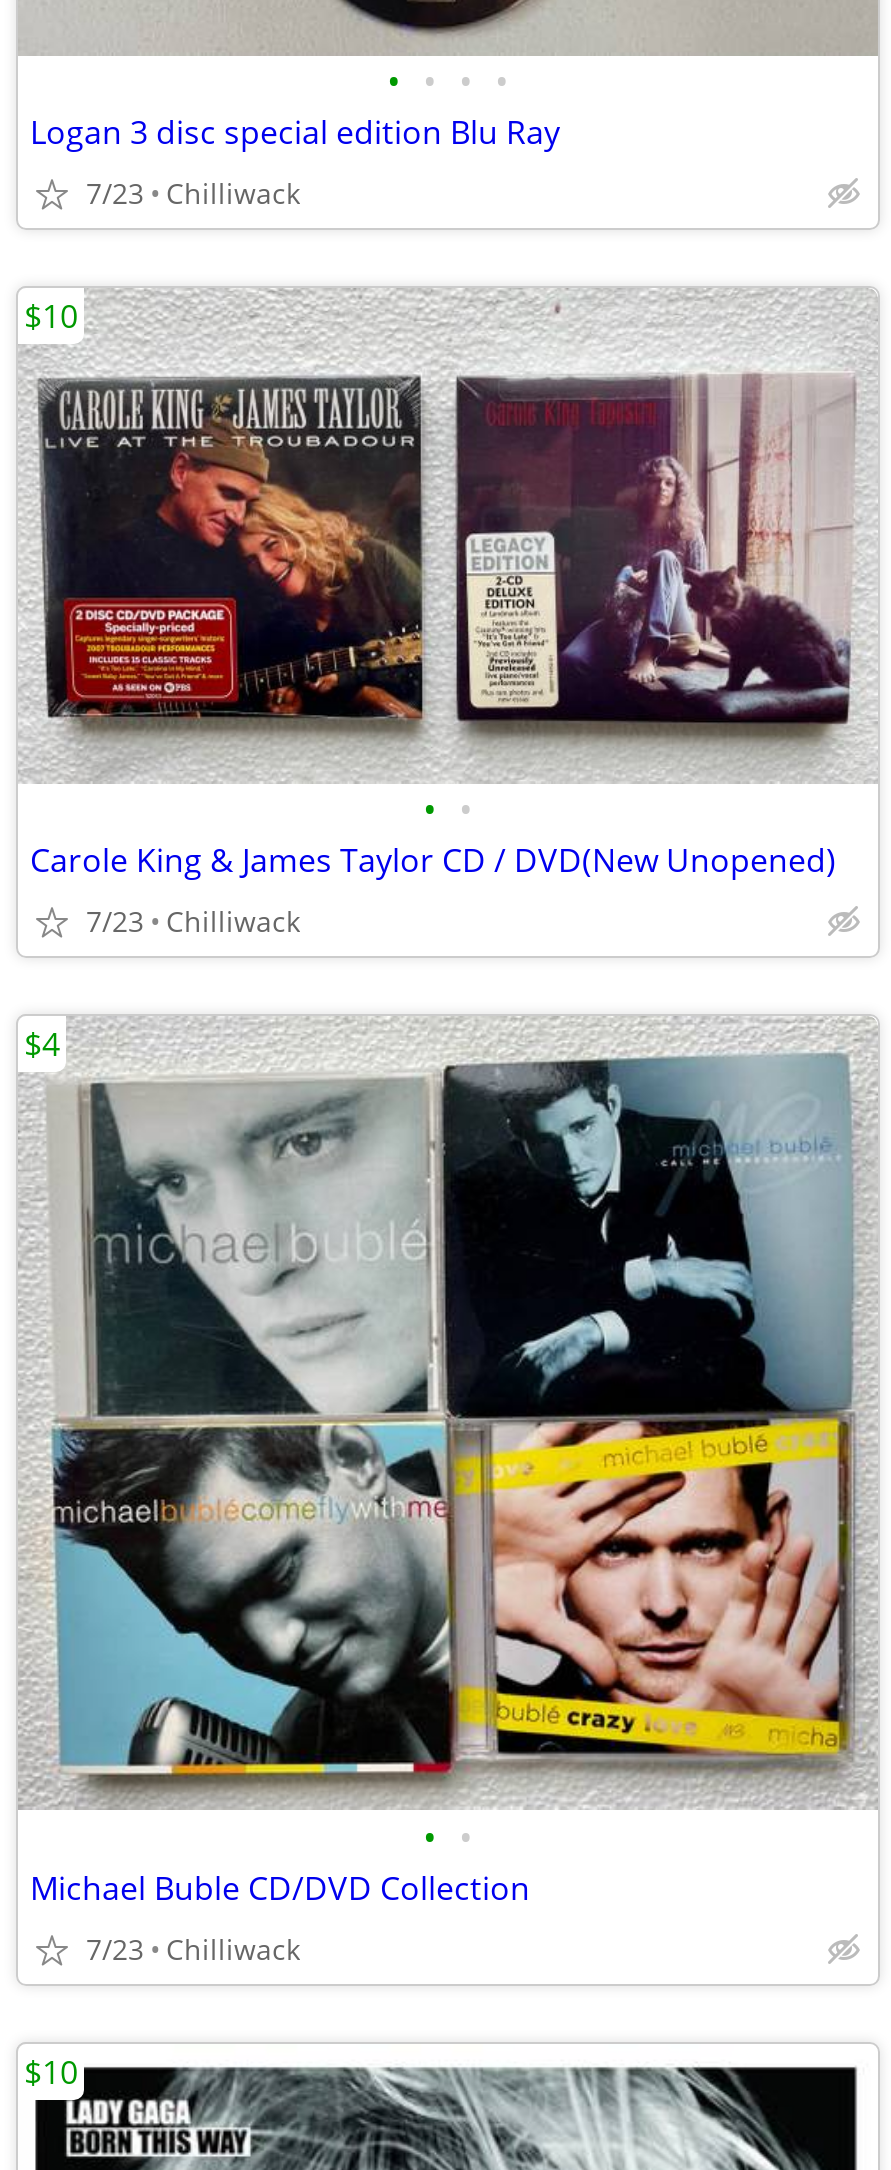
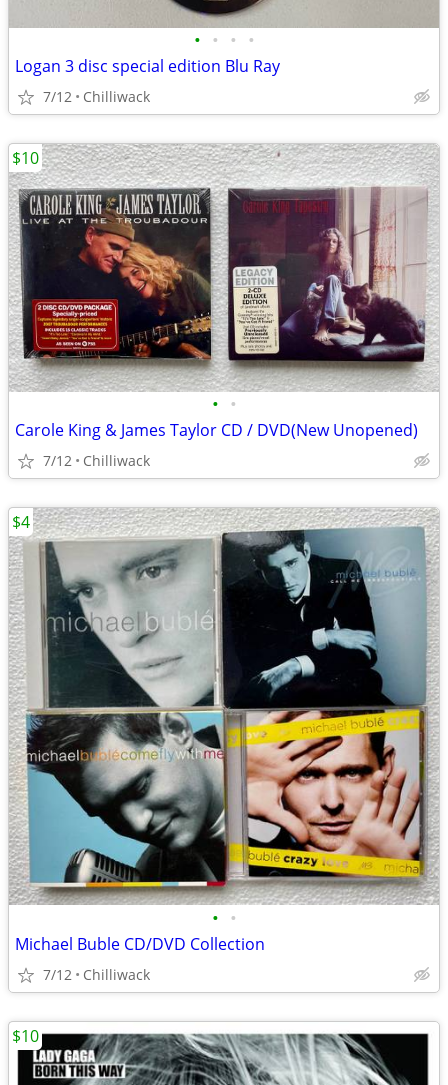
- 7/23 Chilliwack
+ 7/12 Chilliwack

- 7/23 Chilliwack
+ 7/12 Chilliwack

- 7/23 Chilliwack
+ 7/12 Chilliwack
